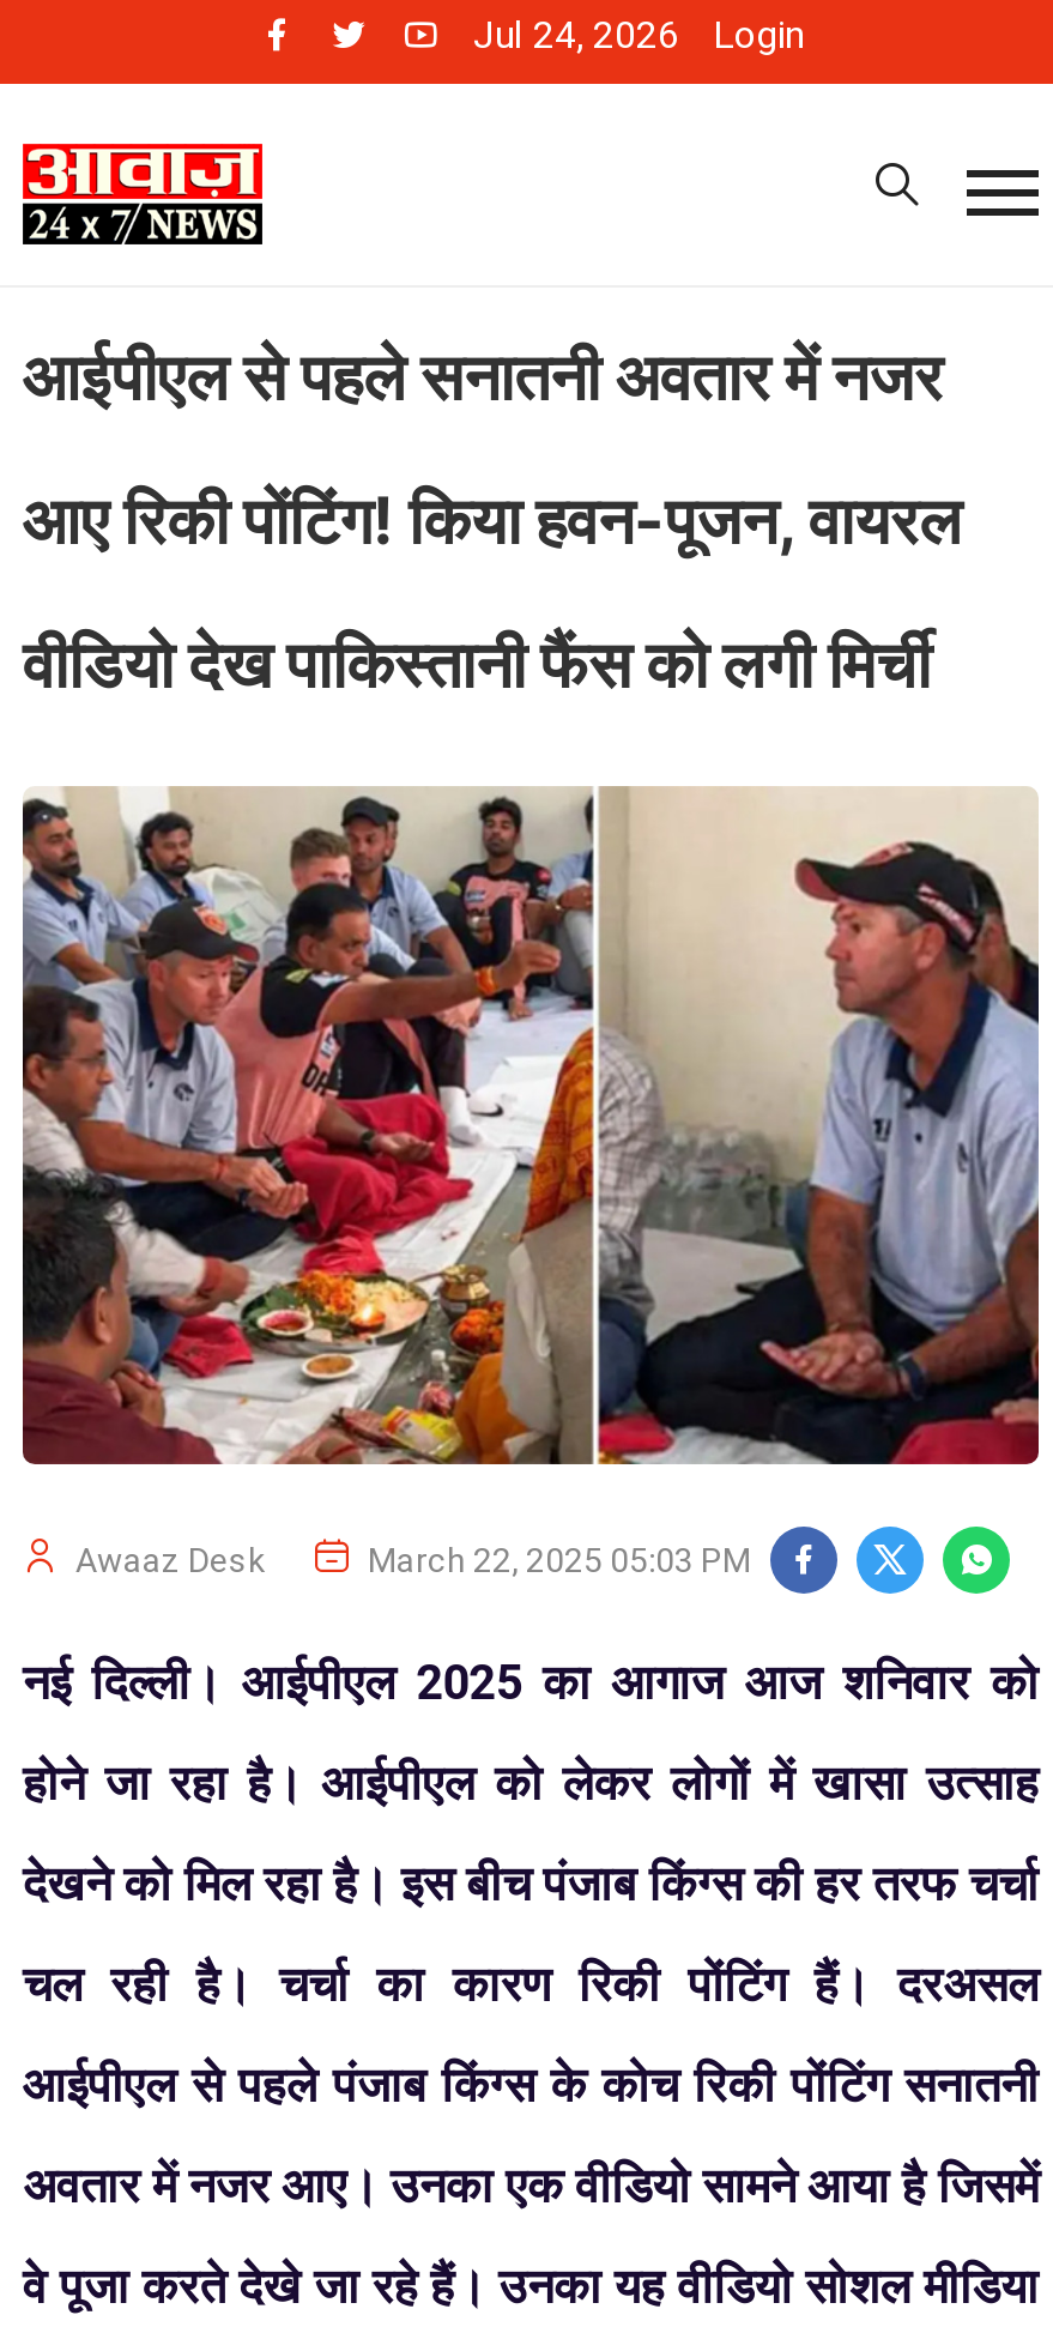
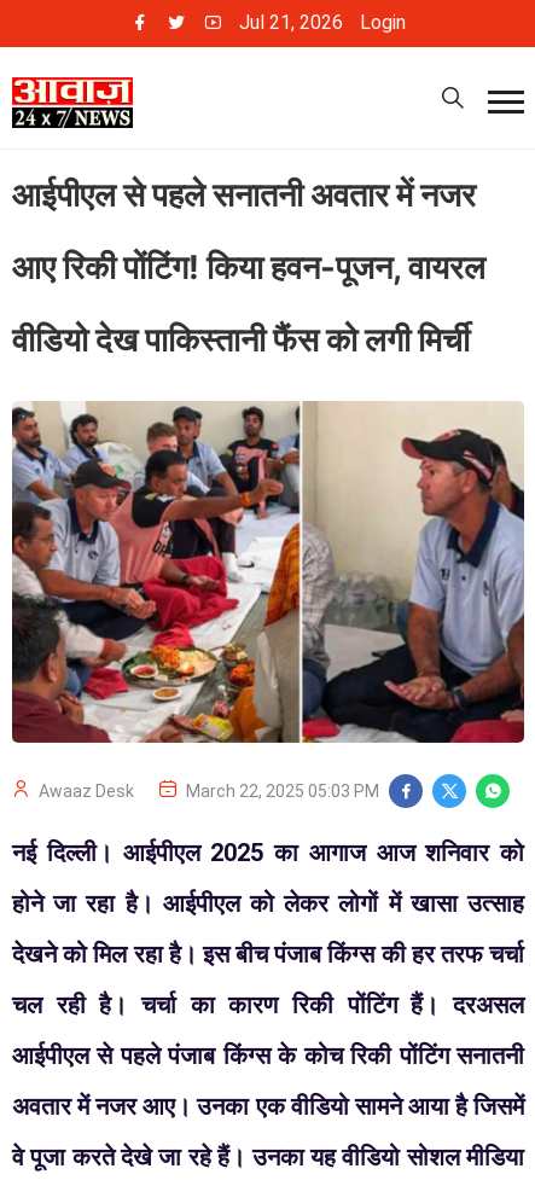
- Jul 24, 2026 Login
+ Jul 21, 2026 Login
